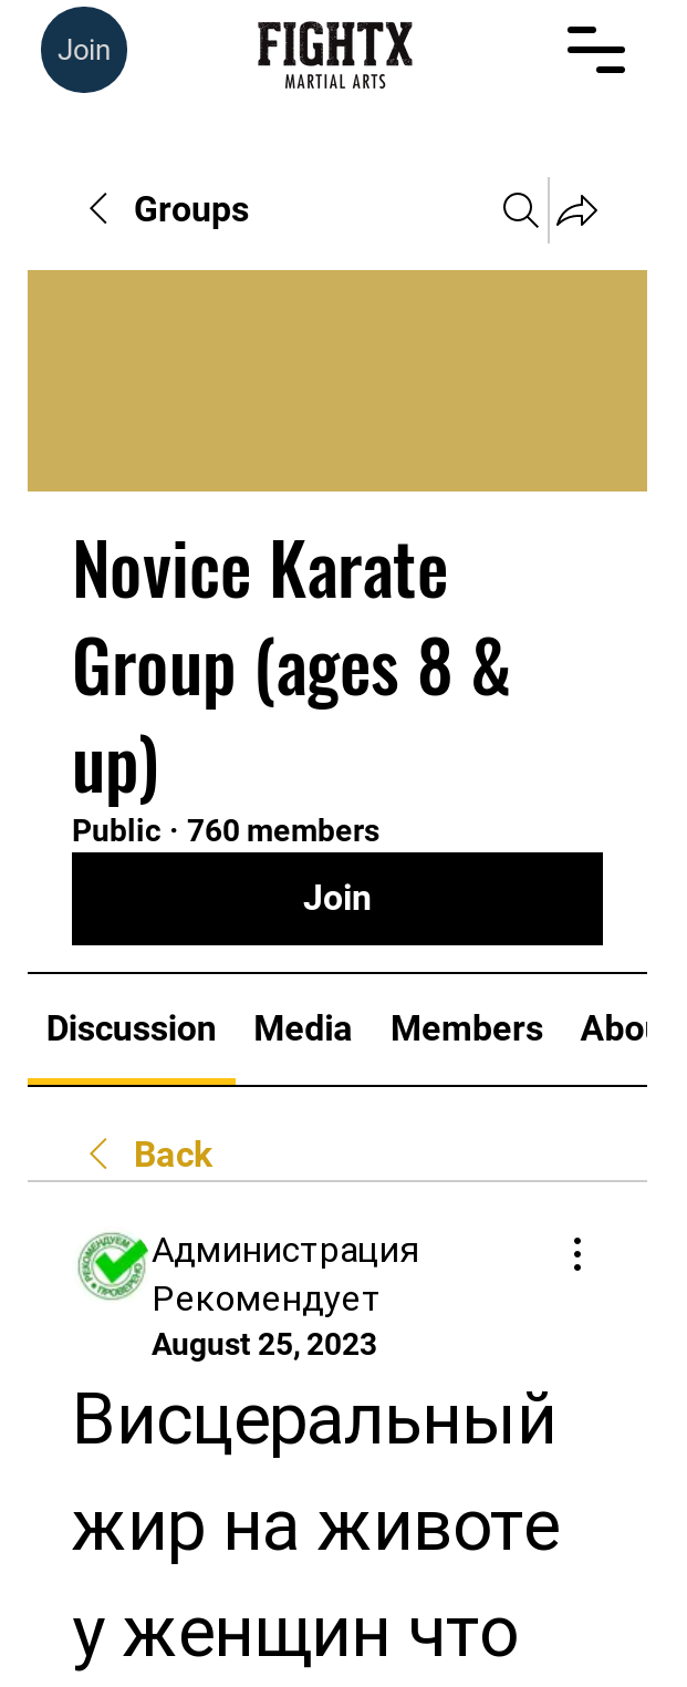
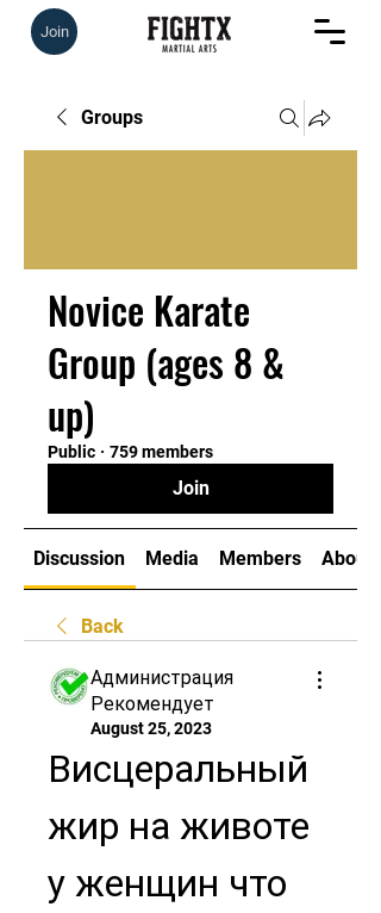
- Public · 760 members
+ Public · 759 members
